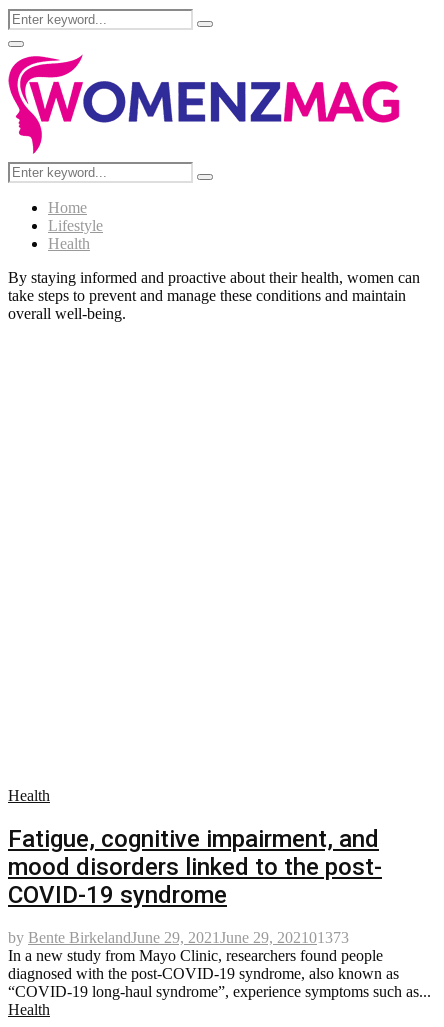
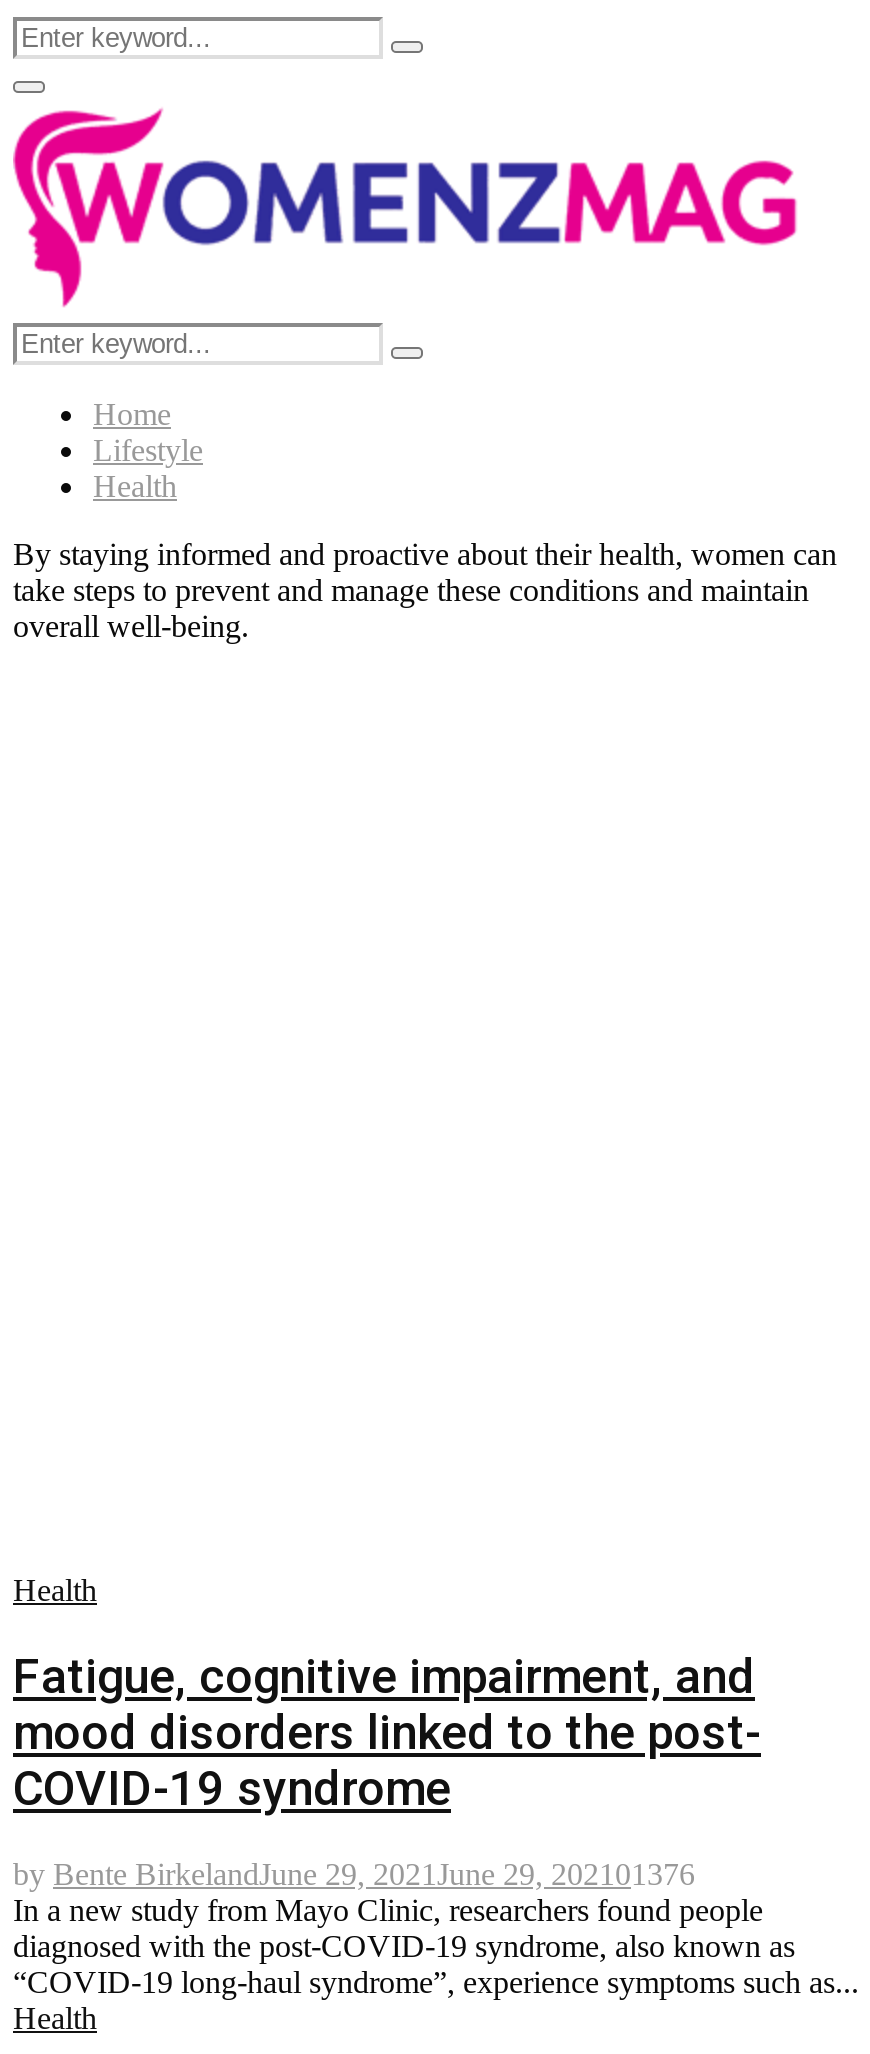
- by Bente BirkelandJune 29, 2021 June 29, 2021 01373
+ by Bente BirkelandJune 29, 2021 June 29, 2021 01376
